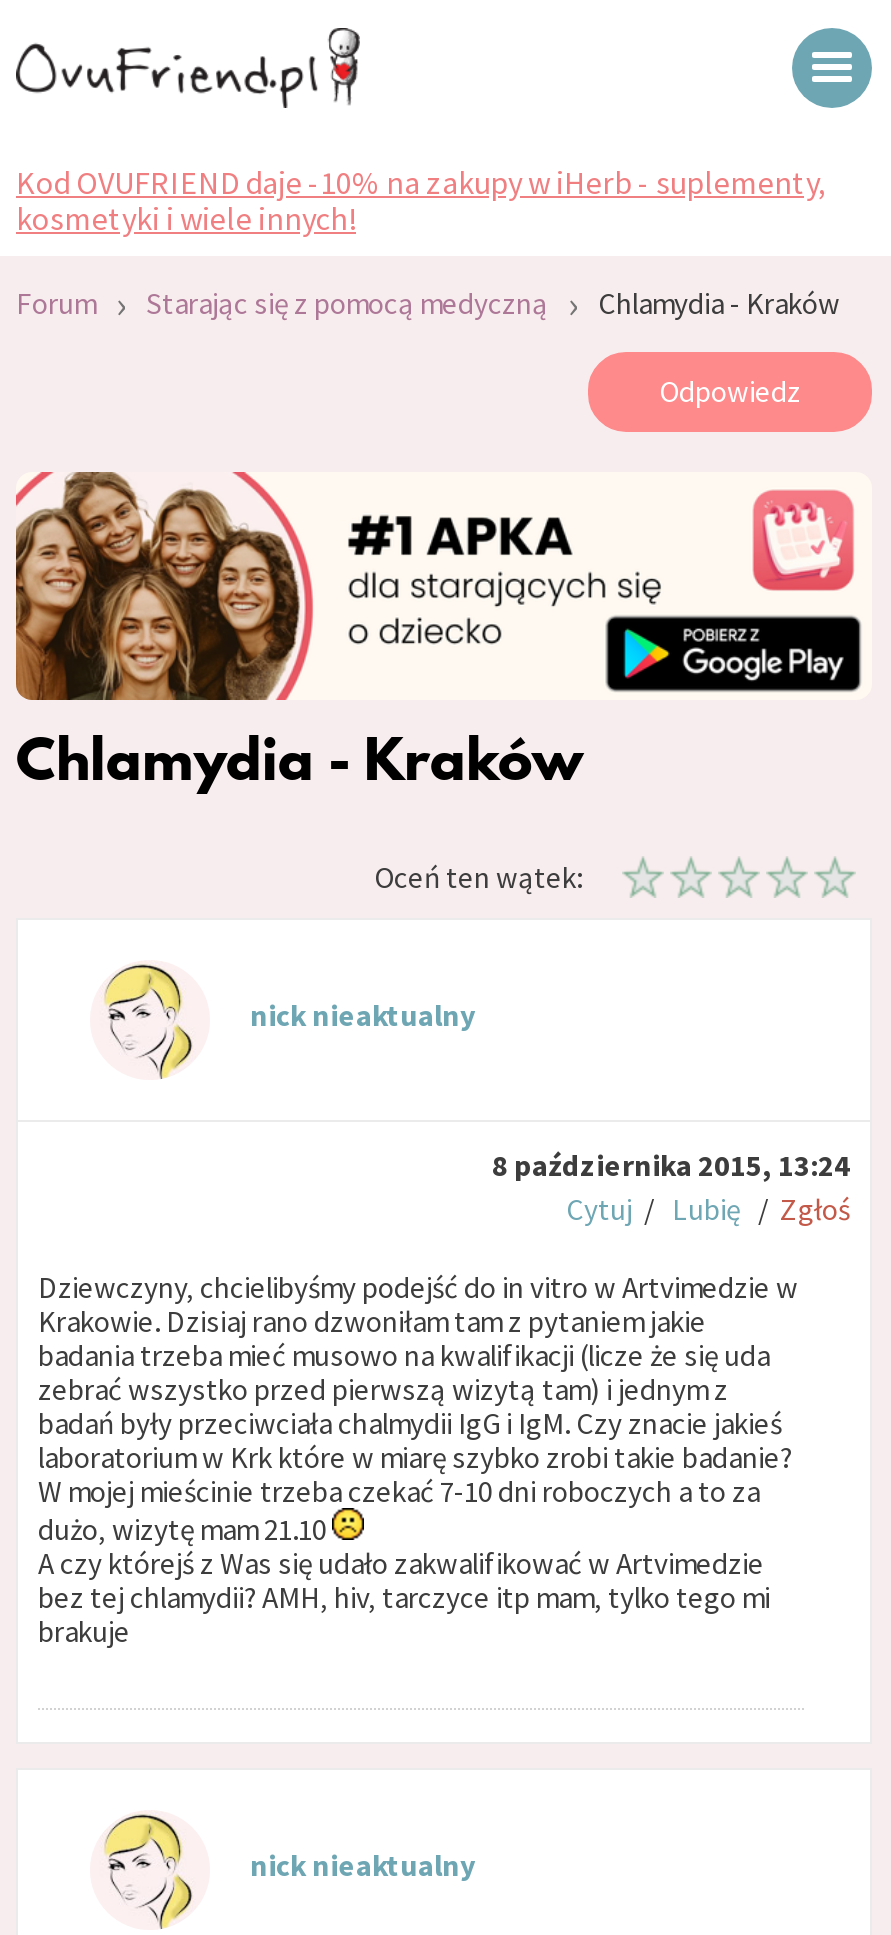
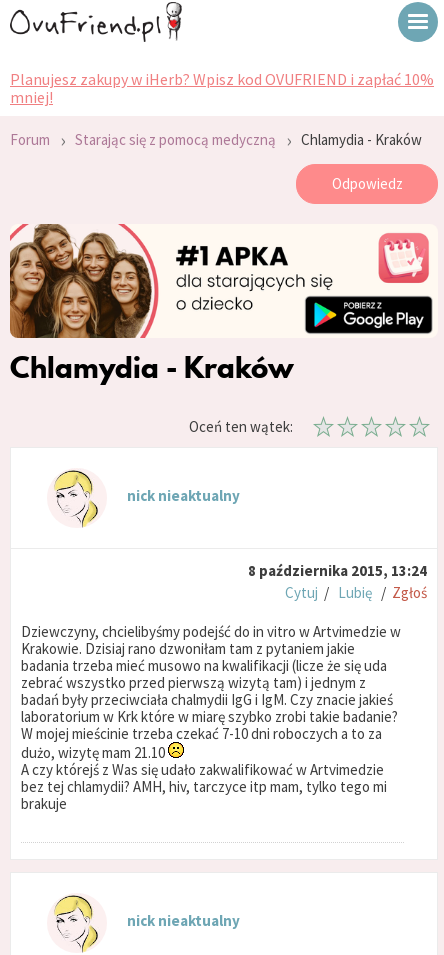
- Kod OVUFRIEND daje -10% na zakupy w iHerb - suplementy,
- kosmetyki i wiele innych!
+ Planujesz zakupy w iHerb? Wpisz kod OVUFRIEND i zapłać 10%
+ mniej!
